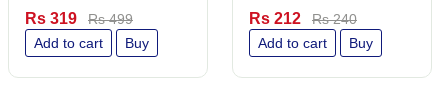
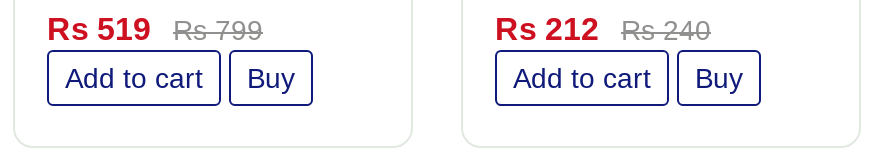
- Rs 319 Rs 499
+ Rs 519 Rs 799
